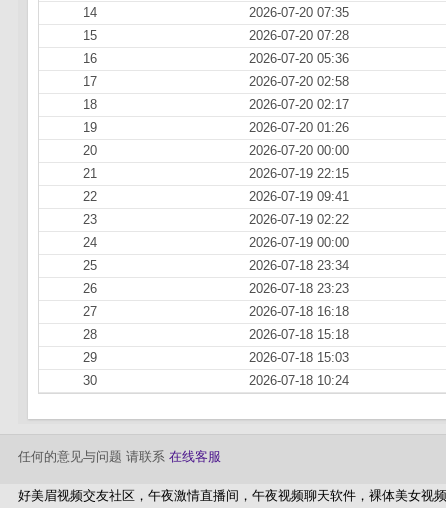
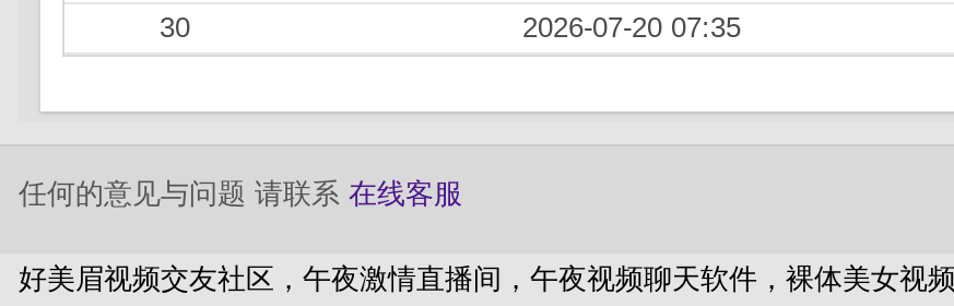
- 14
+ 30

- 15
- 2026-07-20 07:28
- 16
- 2026-07-20 05:36
- 17
- 2026-07-20 02:58
- 18
- 2026-07-20 02:17
- 19
- 2026-07-20 01:26
- 20
- 2026-07-20 00:00
- 21
- 2026-07-19 22:15
- 22
- 2026-07-19 09:41
- 23
- 2026-07-19 02:22
- 24
- 2026-07-19 00:00
- 25
- 2026-07-18 23:34
- 26
- 2026-07-18 23:23
- 27
- 2026-07-18 16:18
- 28
- 2026-07-18 15:18
- 29
- 2026-07-18 15:03
- 30
- 2026-07-18 10:24
